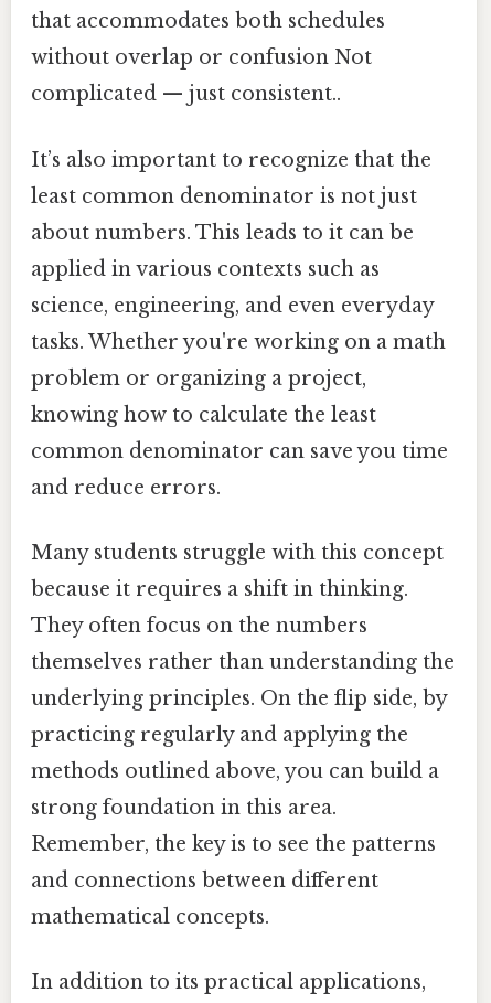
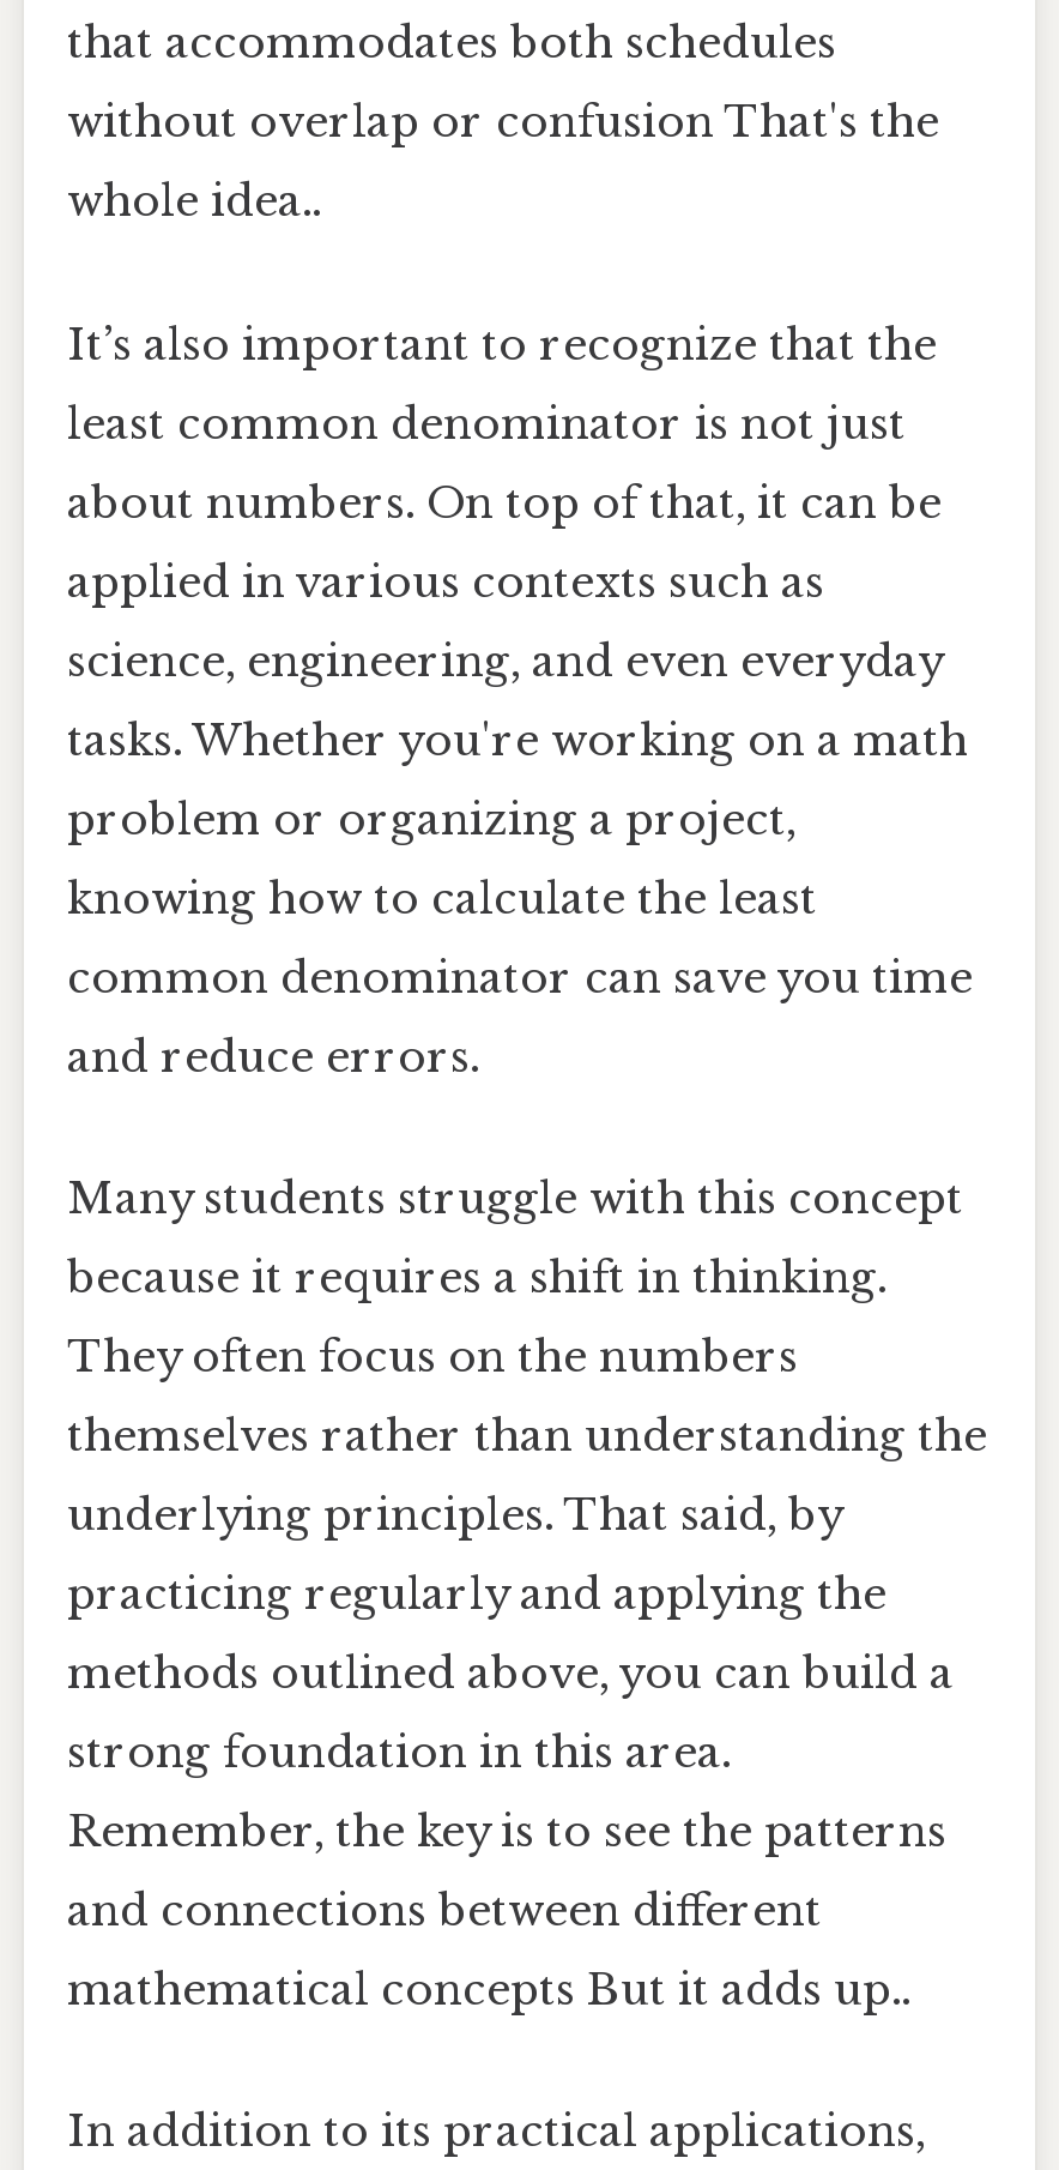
- without overlap or confusion Not
+ without overlap or confusion That's the

- complicated — just consistent..
+ whole idea..

- about numbers. This leads to it can be
+ about numbers. On top of that, it can be

- underlying principles. On the flip side, by
+ underlying principles. That said, by

- mathematical concepts.
+ mathematical concepts But it adds up..
